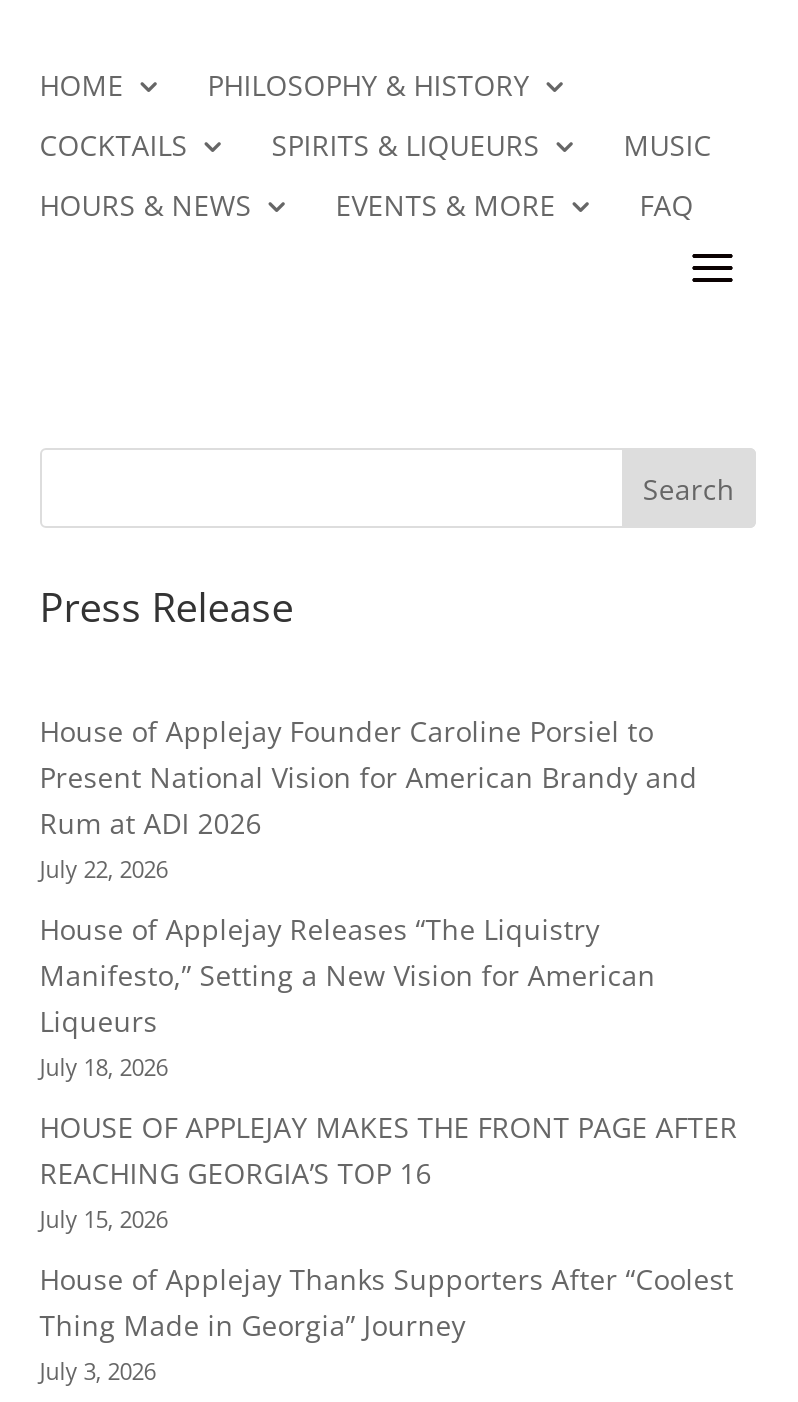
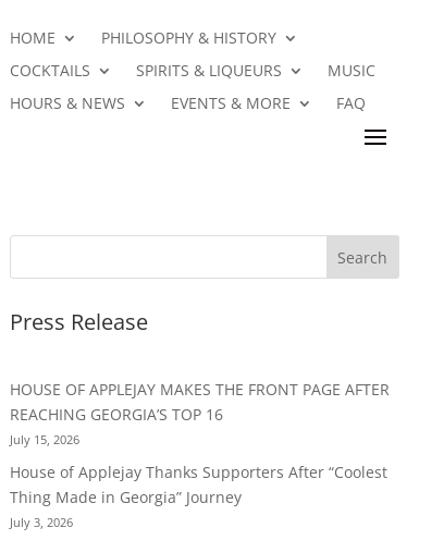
- House of Applejay Founder Caroline Porsiel to
- Present National Vision for American Brandy and
- Rum at ADI 2026
- July 22, 2026
- House of Applejay Releases “The Liquistry
- Manifesto,” Setting a New Vision for American
- Liqueurs
- July 18, 2026
